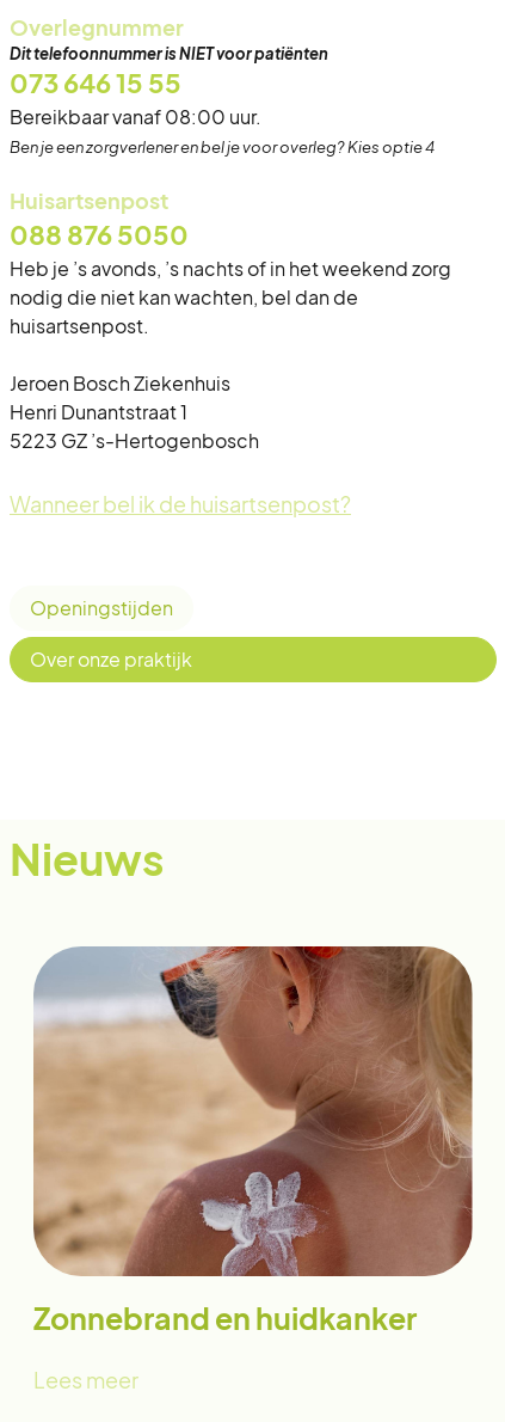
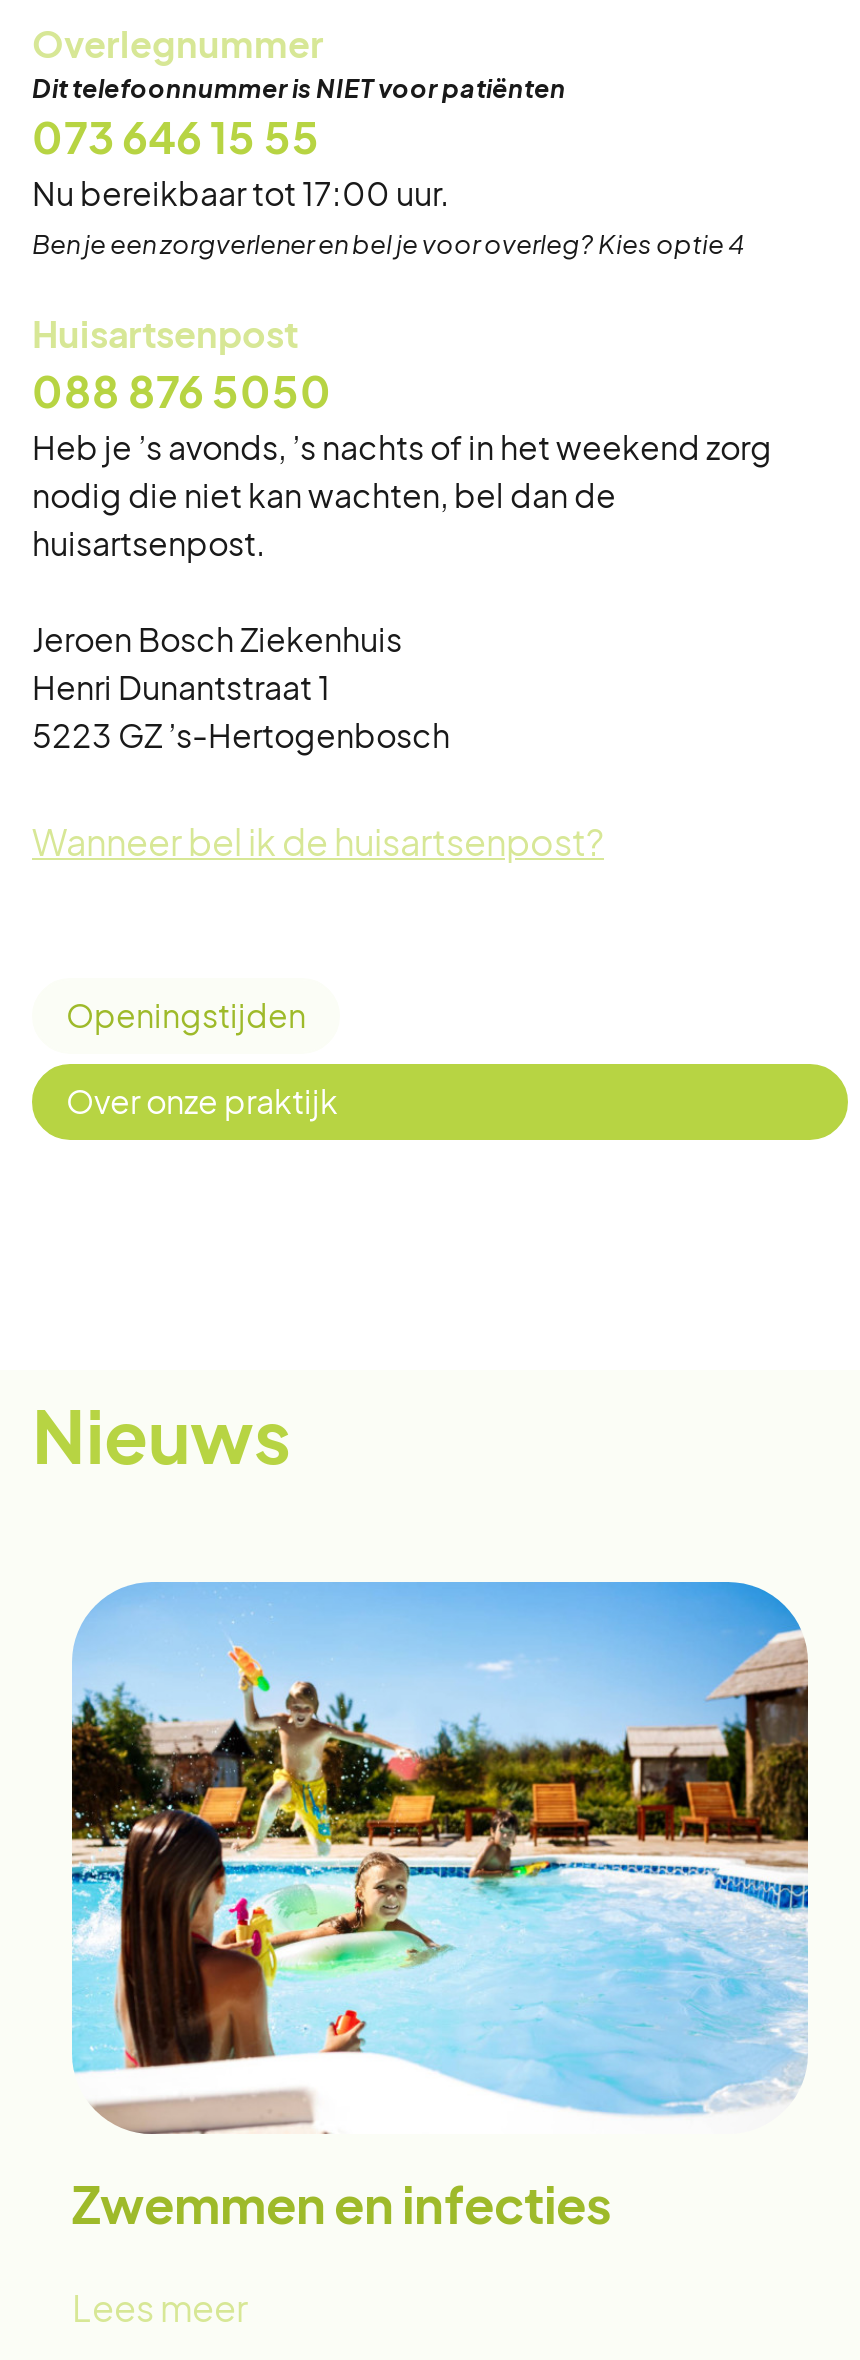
- Bereikbaar vanaf 08:00 uur.
+ Nu bereikbaar tot 17:00 uur.

- [image]
- Zonnebrand en huidkanker
+ [image]
+ Zwemmen en infecties
